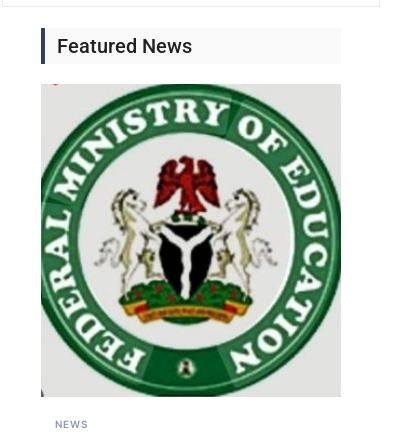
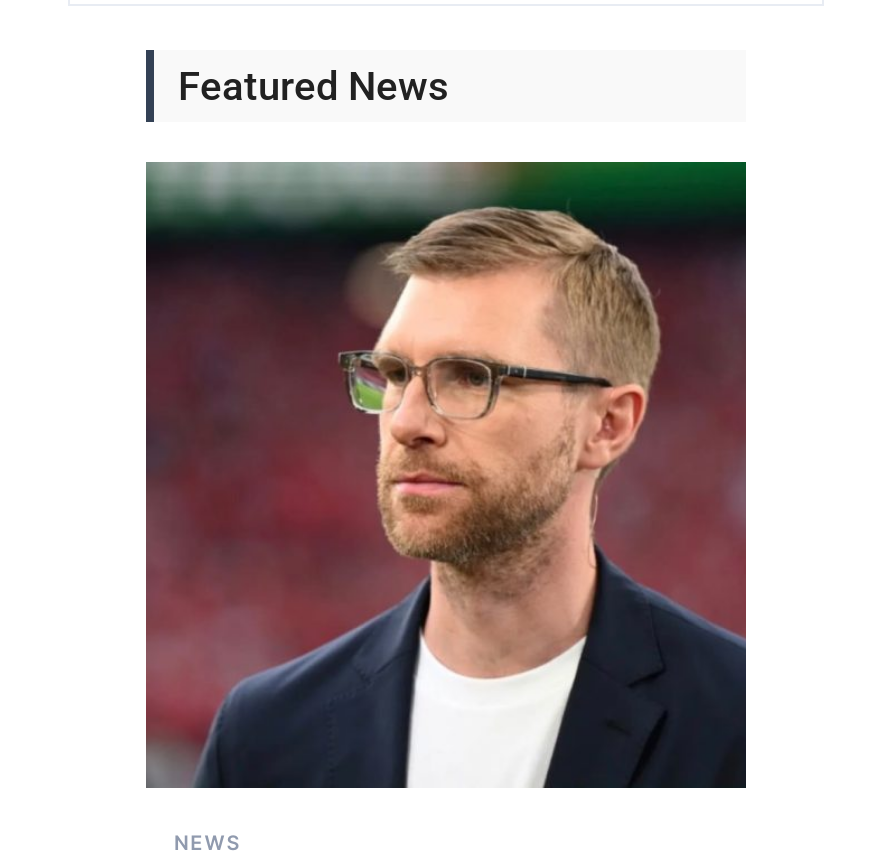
- [image]
+ [image]
